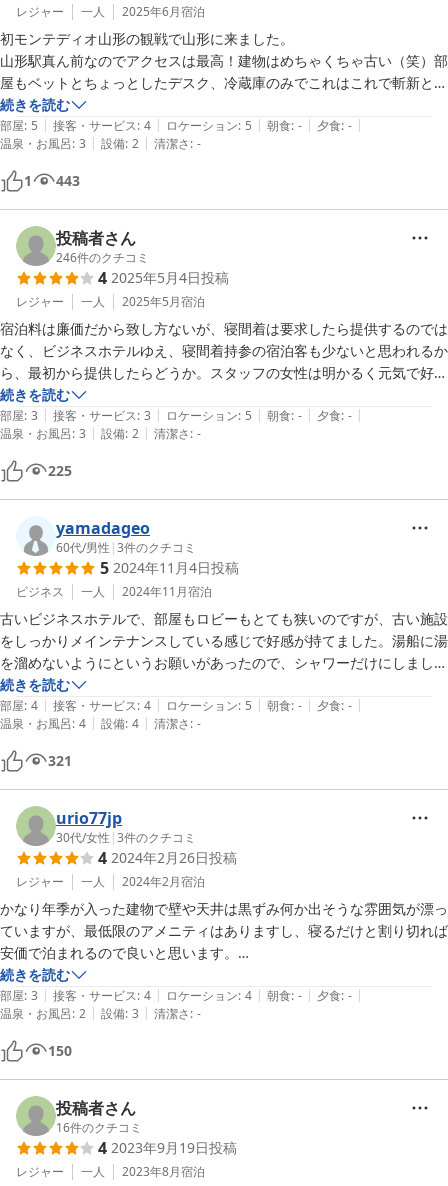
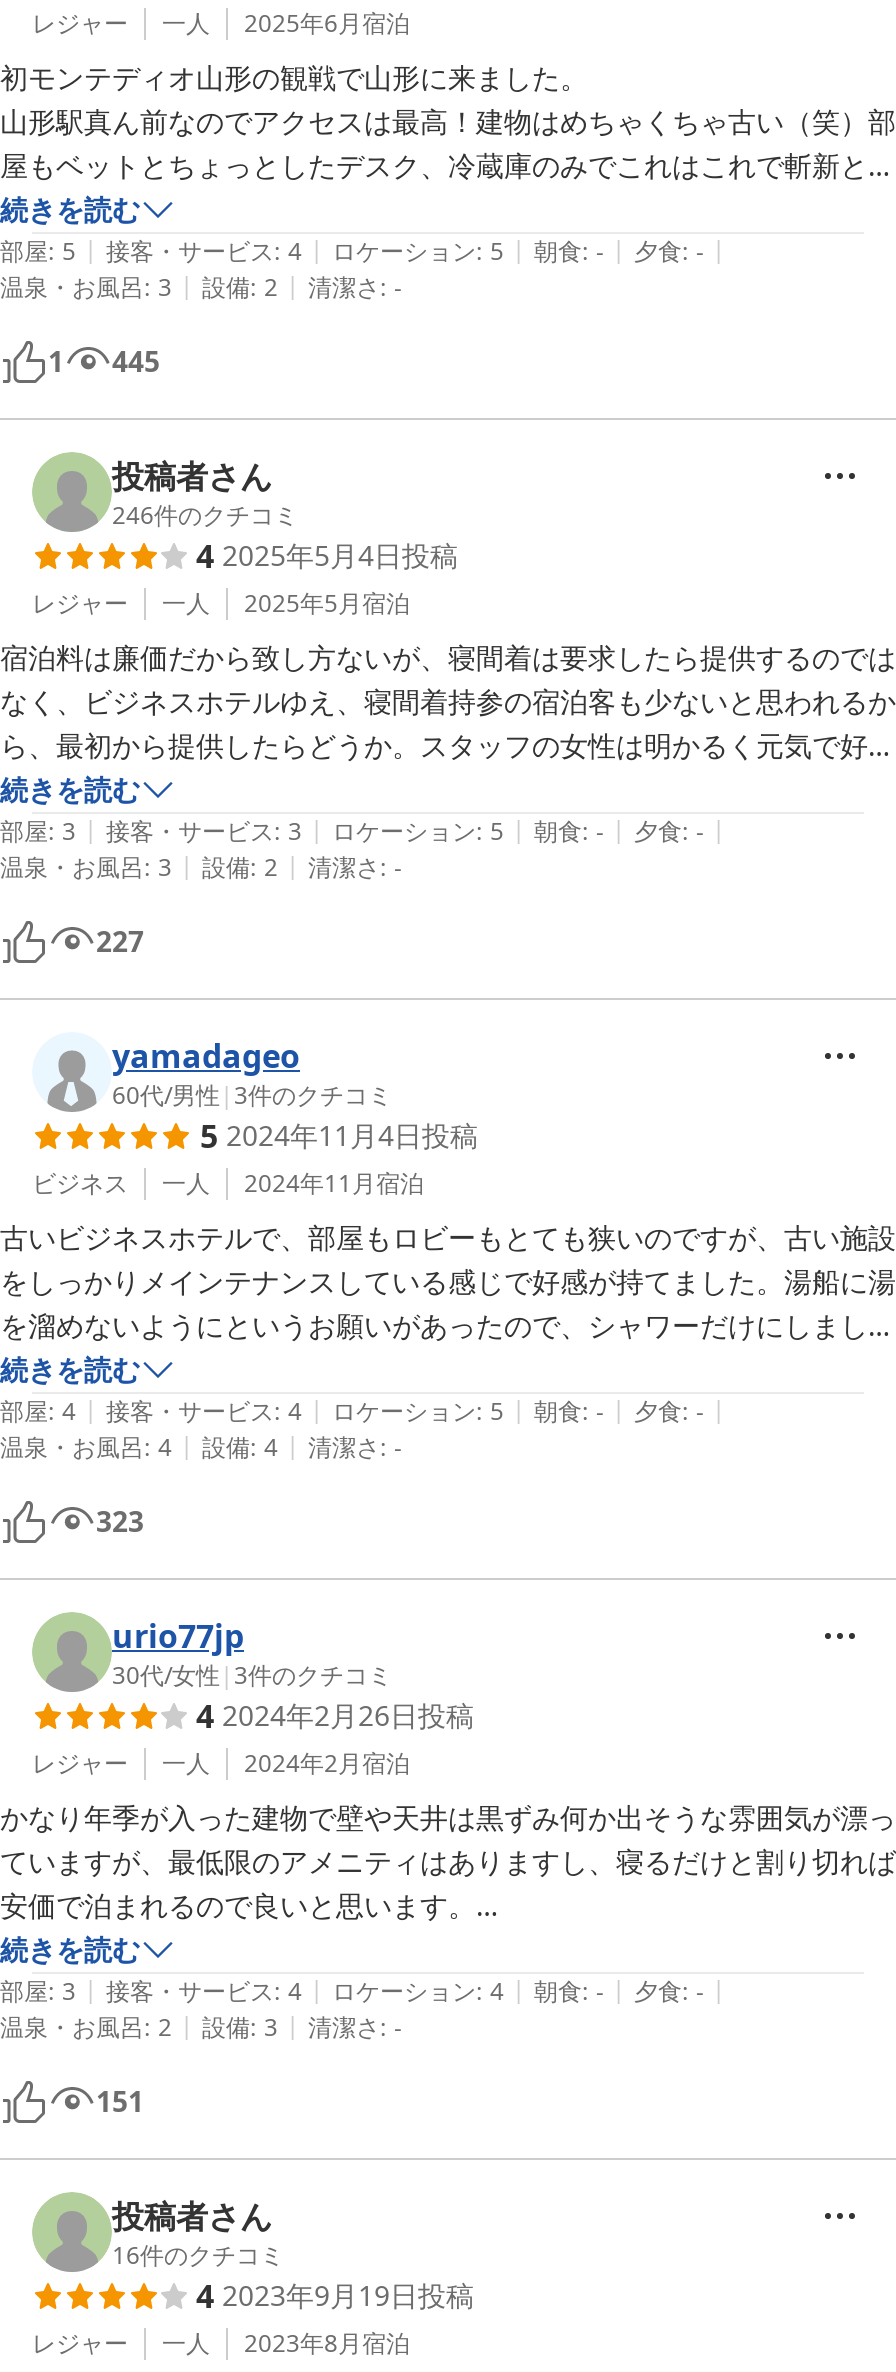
- 1 443
+ 1 445

- 225
+ 227

- 321
+ 323

- 150
+ 151
